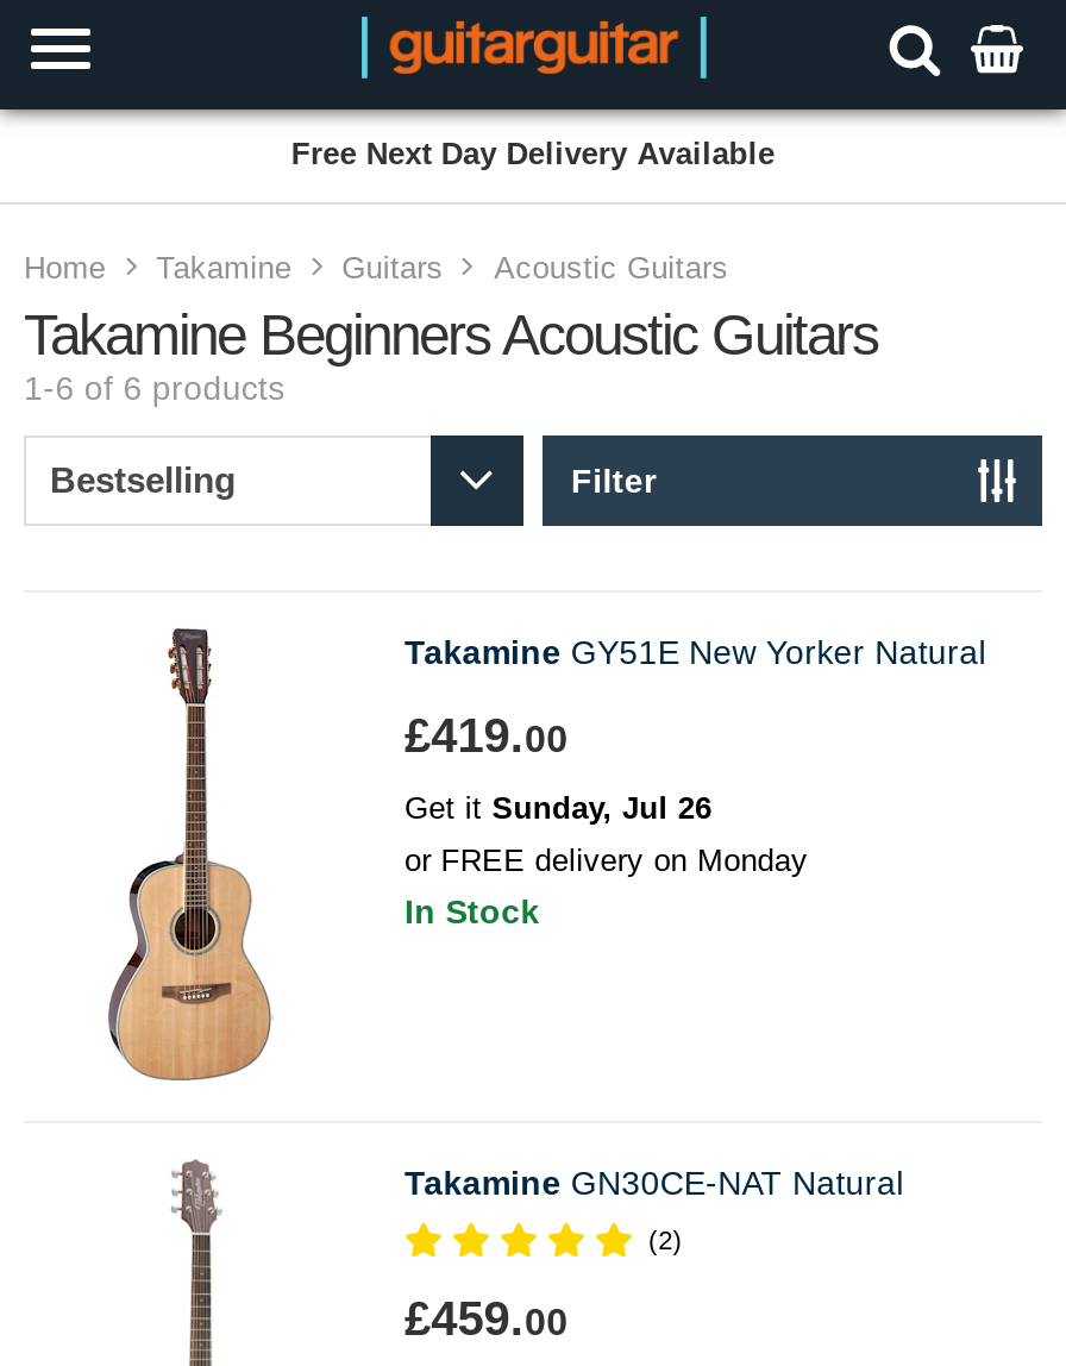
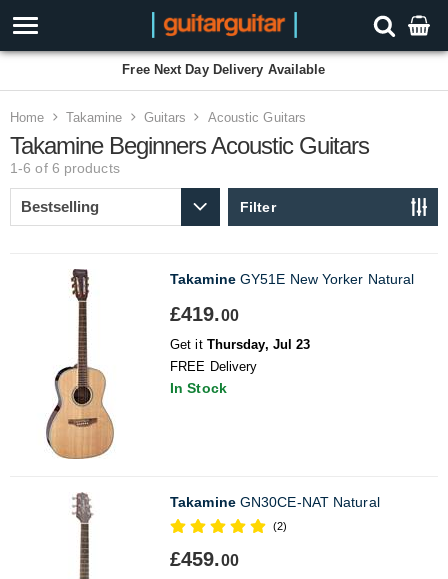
- Get it Sunday, Jul 26
+ Get it Thursday, Jul 23

- or FREE delivery on Monday
+ FREE Delivery
